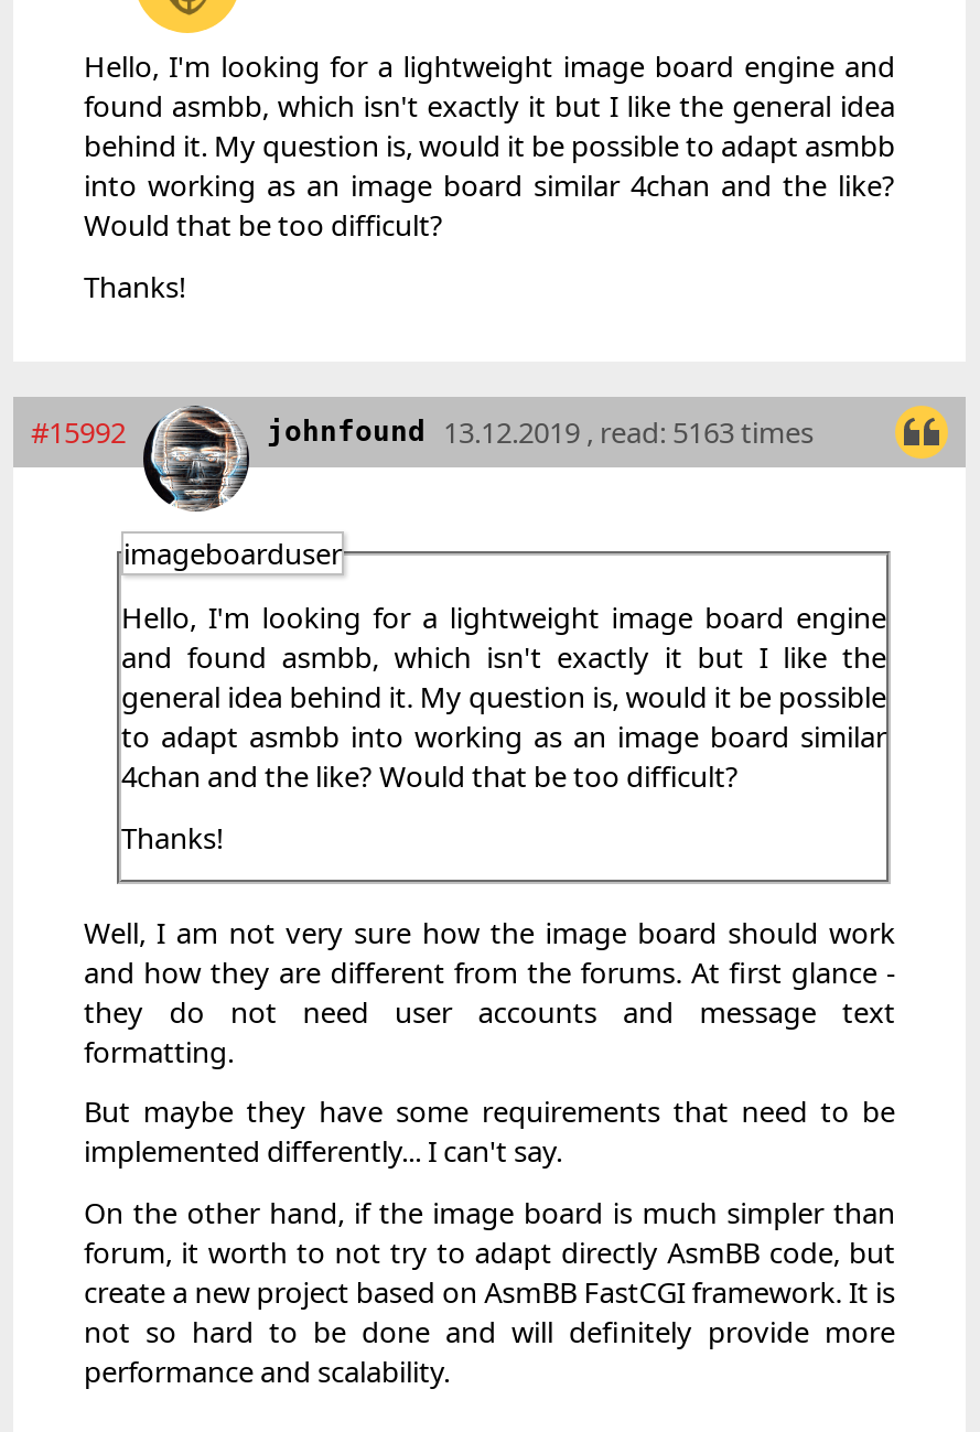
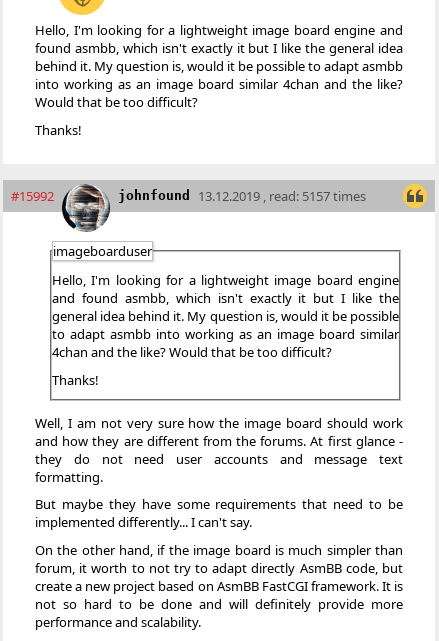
- johnfound 13.12.2019 , read: 5163 times
+ johnfound 13.12.2019 , read: 5157 times
